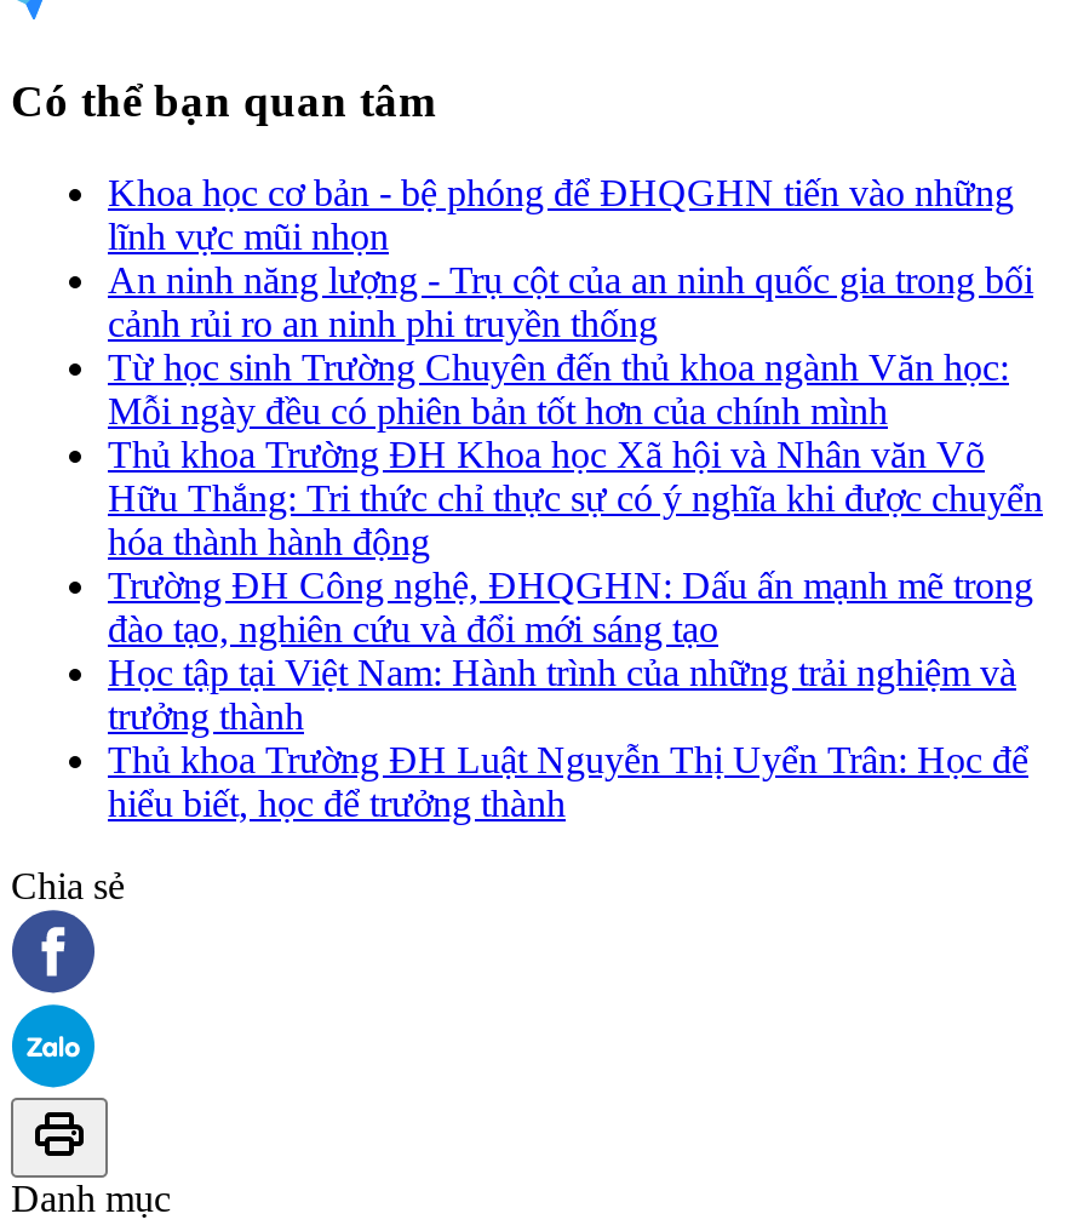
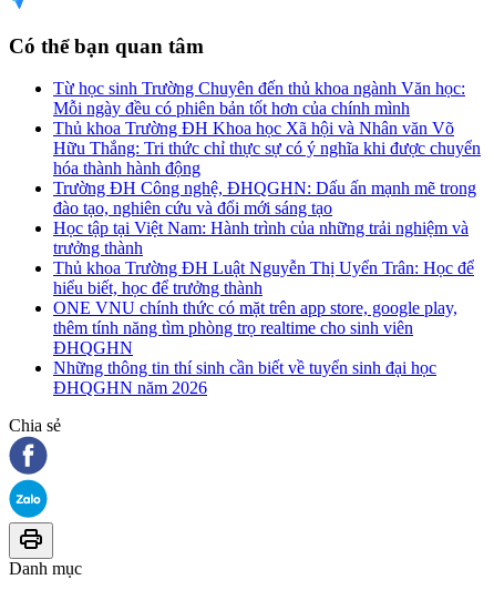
- Khoa học cơ bản - bệ phóng để ĐHQGHN tiến vào những
- lĩnh vực mũi nhọn
- An ninh năng lượng - Trụ cột của an ninh quốc gia trong bối
- cảnh rủi ro an ninh phi truyền thống

moved up: Từ học sinh Trường Chuyên đến thủ khoa ngành Văn học: | Mỗi ngày đều có phiên bản tốt hơn của chính mình | Thủ khoa Trường ĐH Khoa học Xã hội và Nhân văn Võ | ... | Thủ khoa Trường ĐH Luật Nguyễn Thị Uyển Trân: Học để | hiểu biết, học để trưởng thành

+ ONE VNU chính thức có mặt trên app store, google play,
+ thêm tính năng tìm phòng trọ realtime cho sinh viên
+ ĐHQGHN
+ Những thông tin thí sinh cần biết về tuyển sinh đại học
+ ĐHQGHN năm 2026
